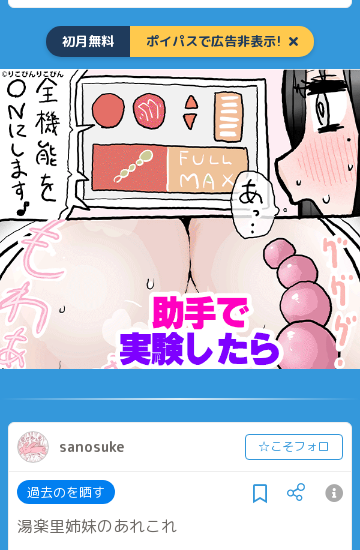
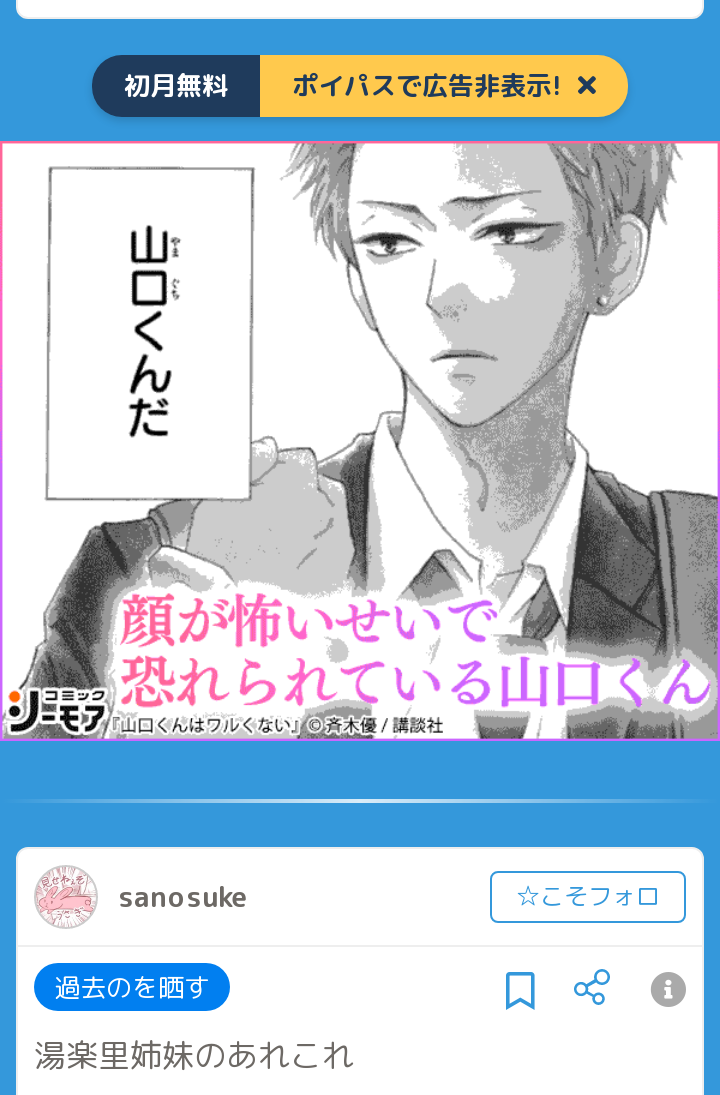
- [image]
+ [image]
